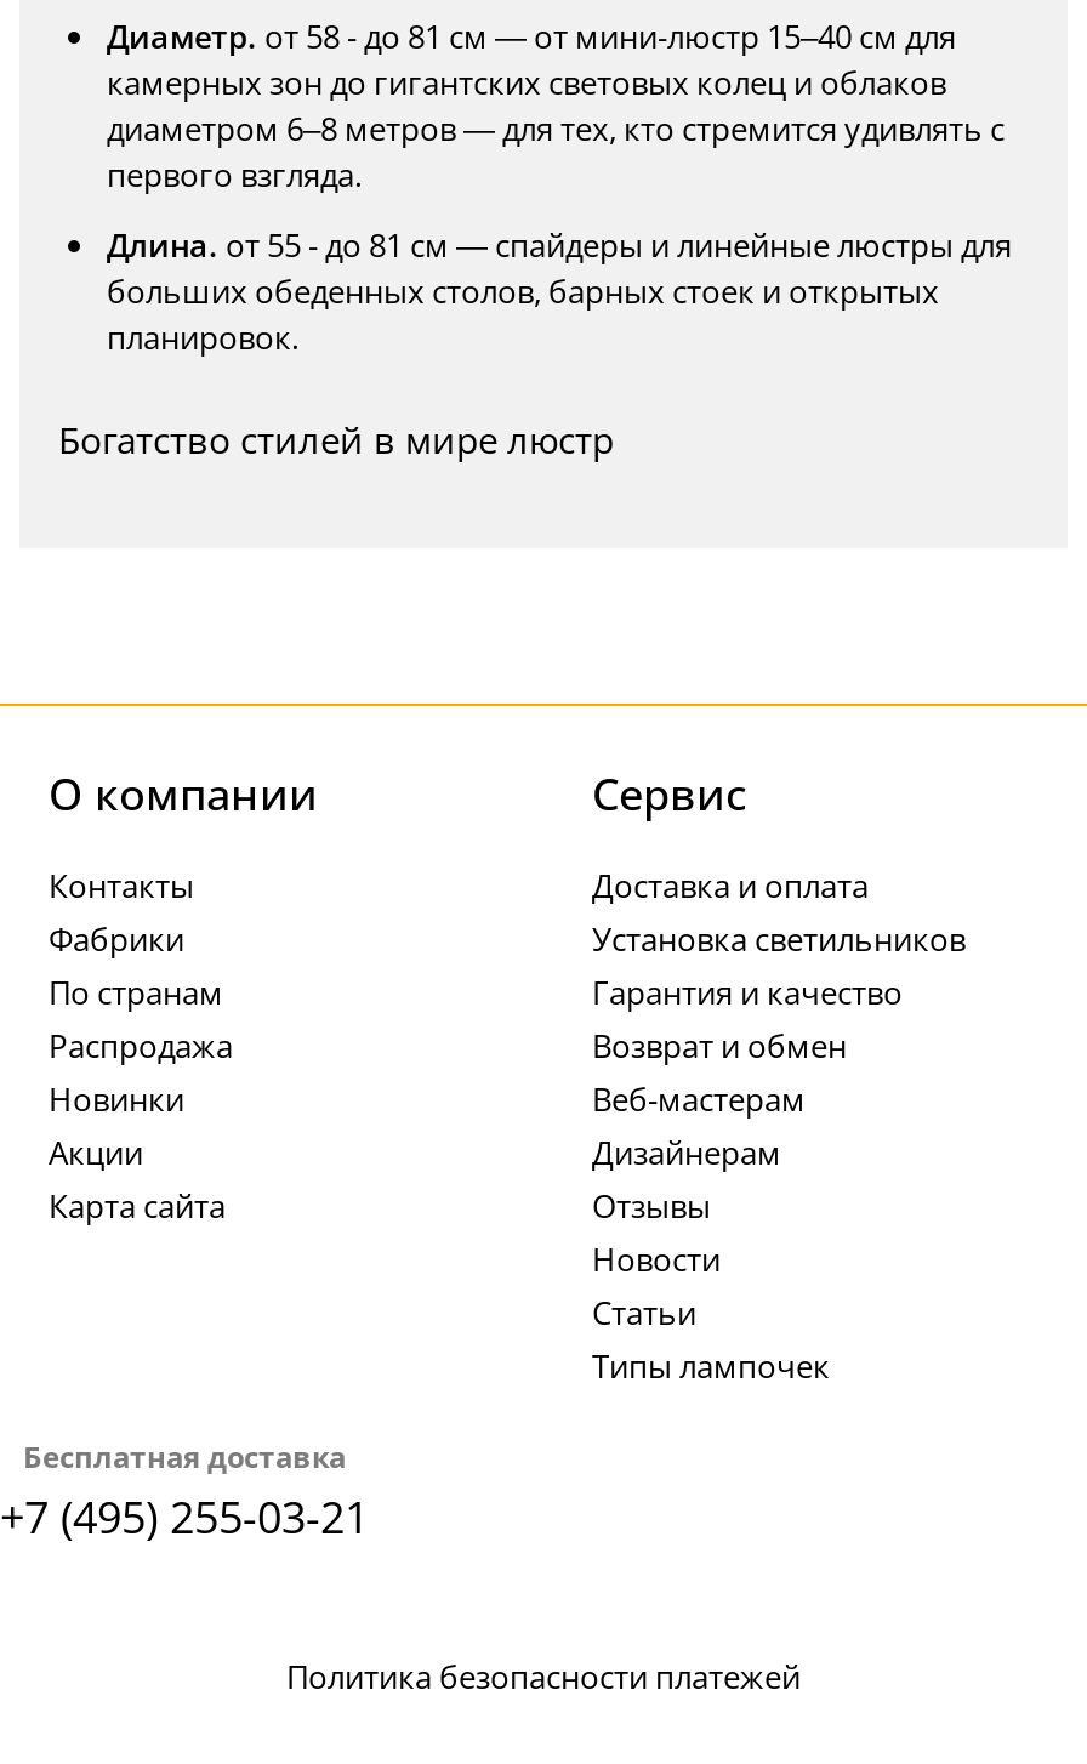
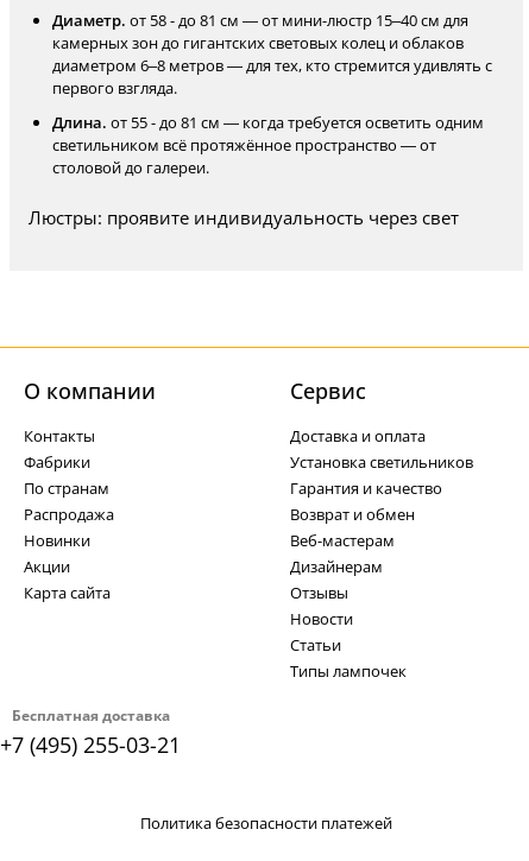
- Длина. от 55 - до 81 см — спайдеры и линейные люстры для
- больших обеденных столов, барных стоек и открытых
- планировок.
+ Длина. от 55 - до 81 см — когда требуется осветить одним
+ светильником всё протяжённое пространство — от
+ столовой до галереи.

- Богатство стилей в мире люстр
+ Люстры: проявите индивидуальность через свет
